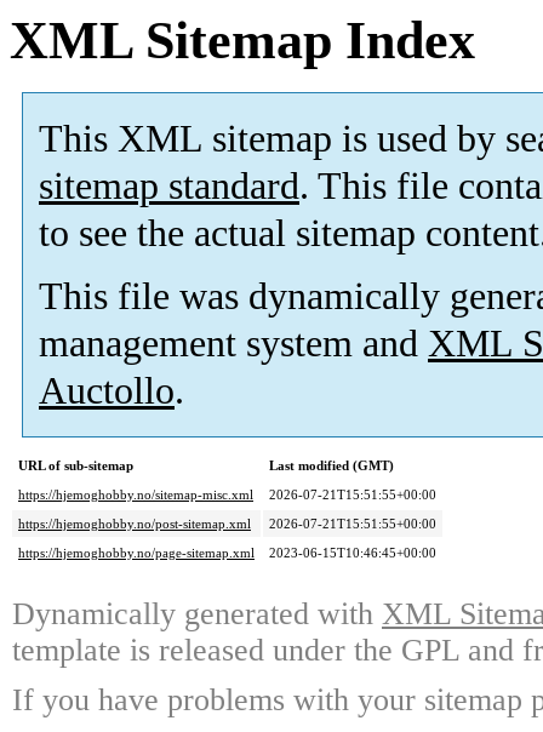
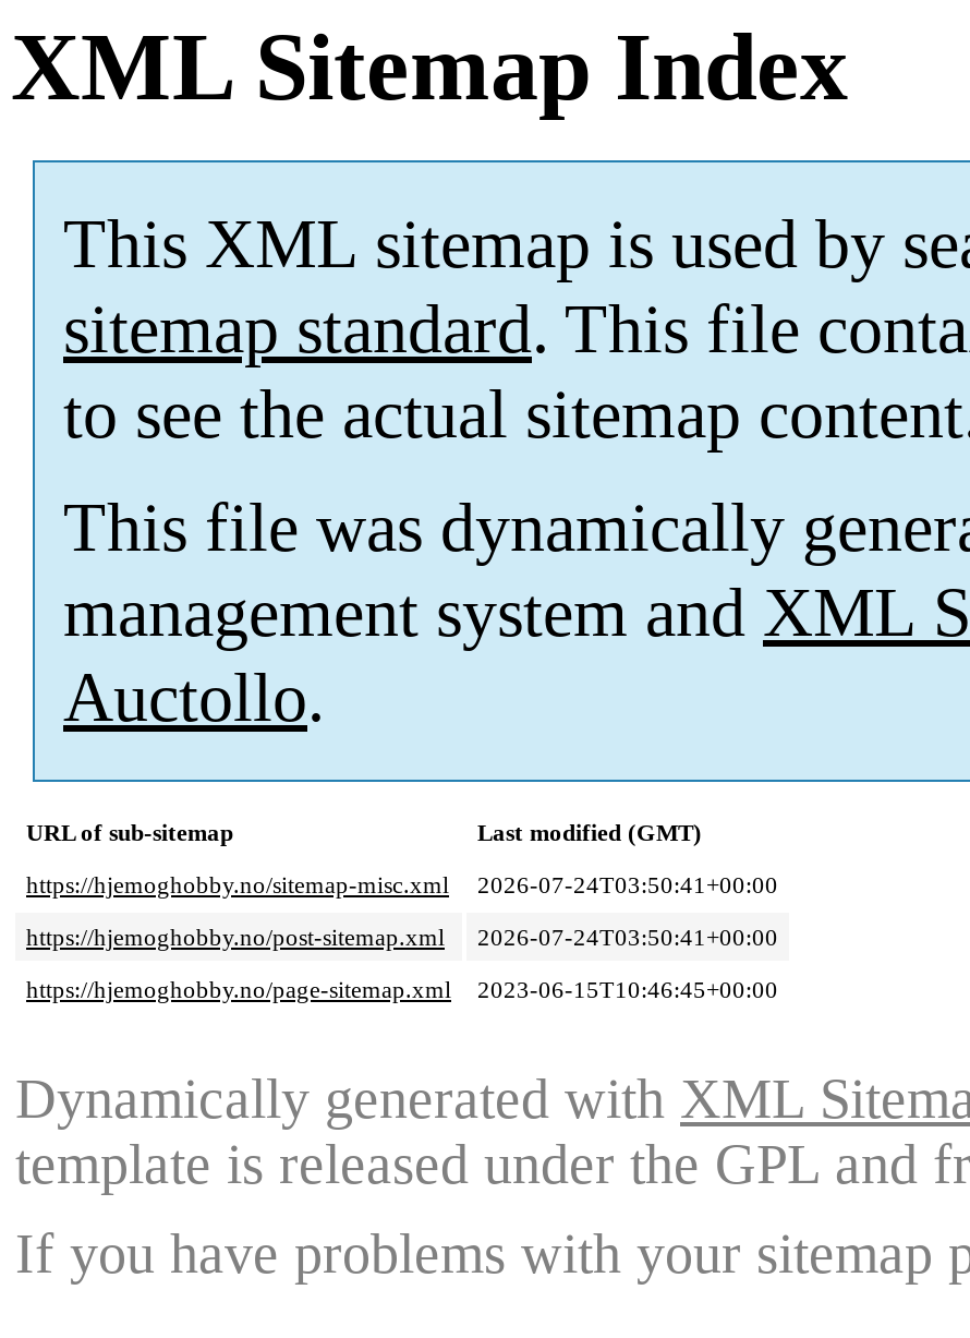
- https://hjemoghobby.no/sitemap-misc.xml 2026-07-21T15:51:55+00:00
+ https://hjemoghobby.no/sitemap-misc.xml 2026-07-24T03:50:41+00:00

- https://hjemoghobby.no/post-sitemap.xml 2026-07-21T15:51:55+00:00
+ https://hjemoghobby.no/post-sitemap.xml 2026-07-24T03:50:41+00:00
